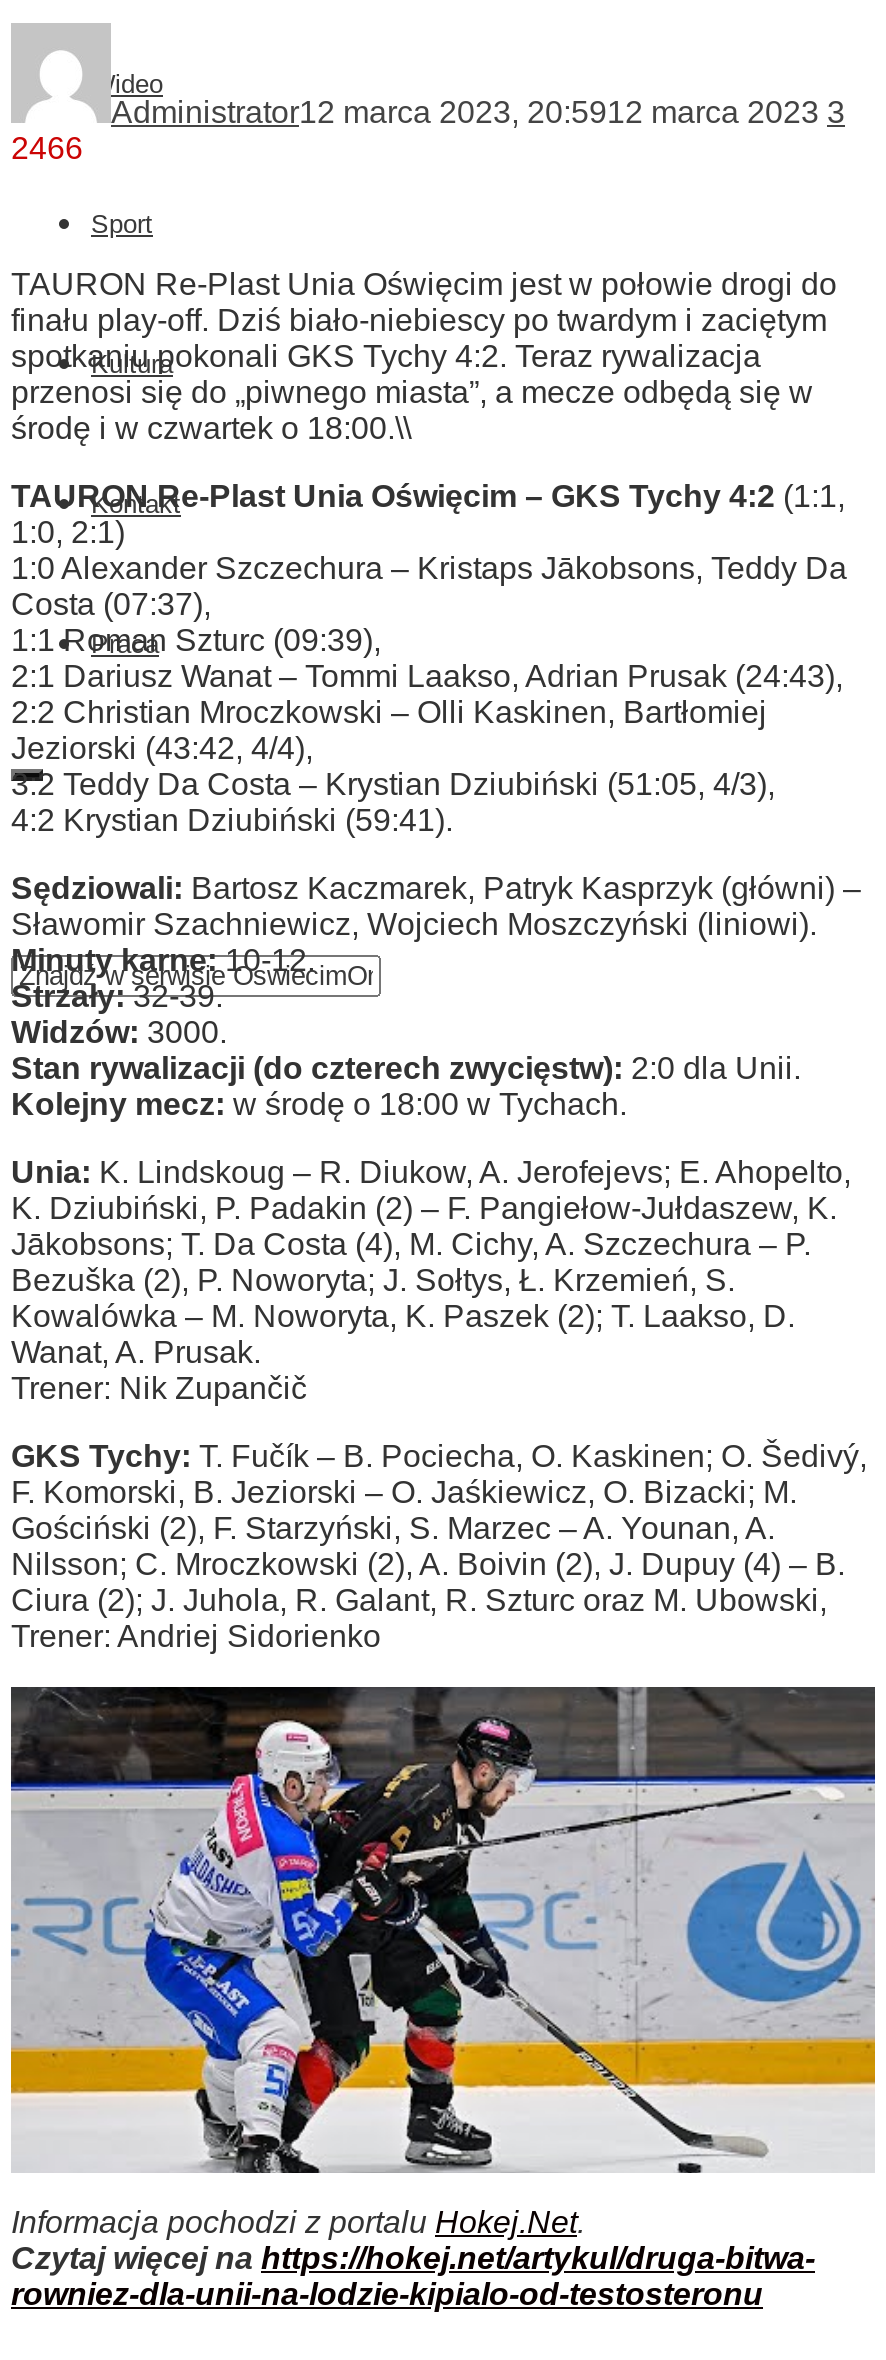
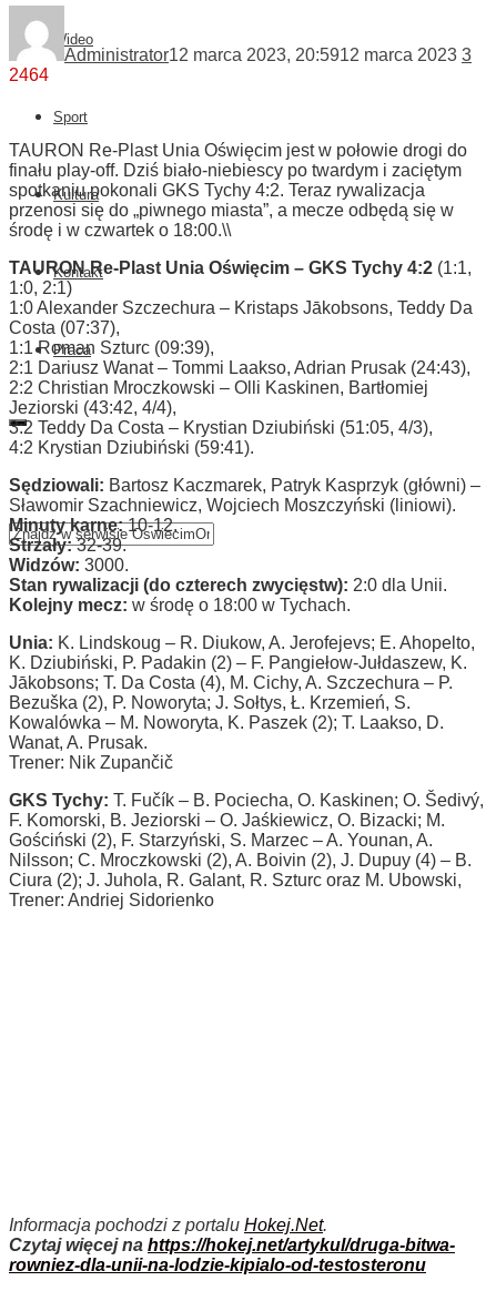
- 2466
+ 2464

- [image]
